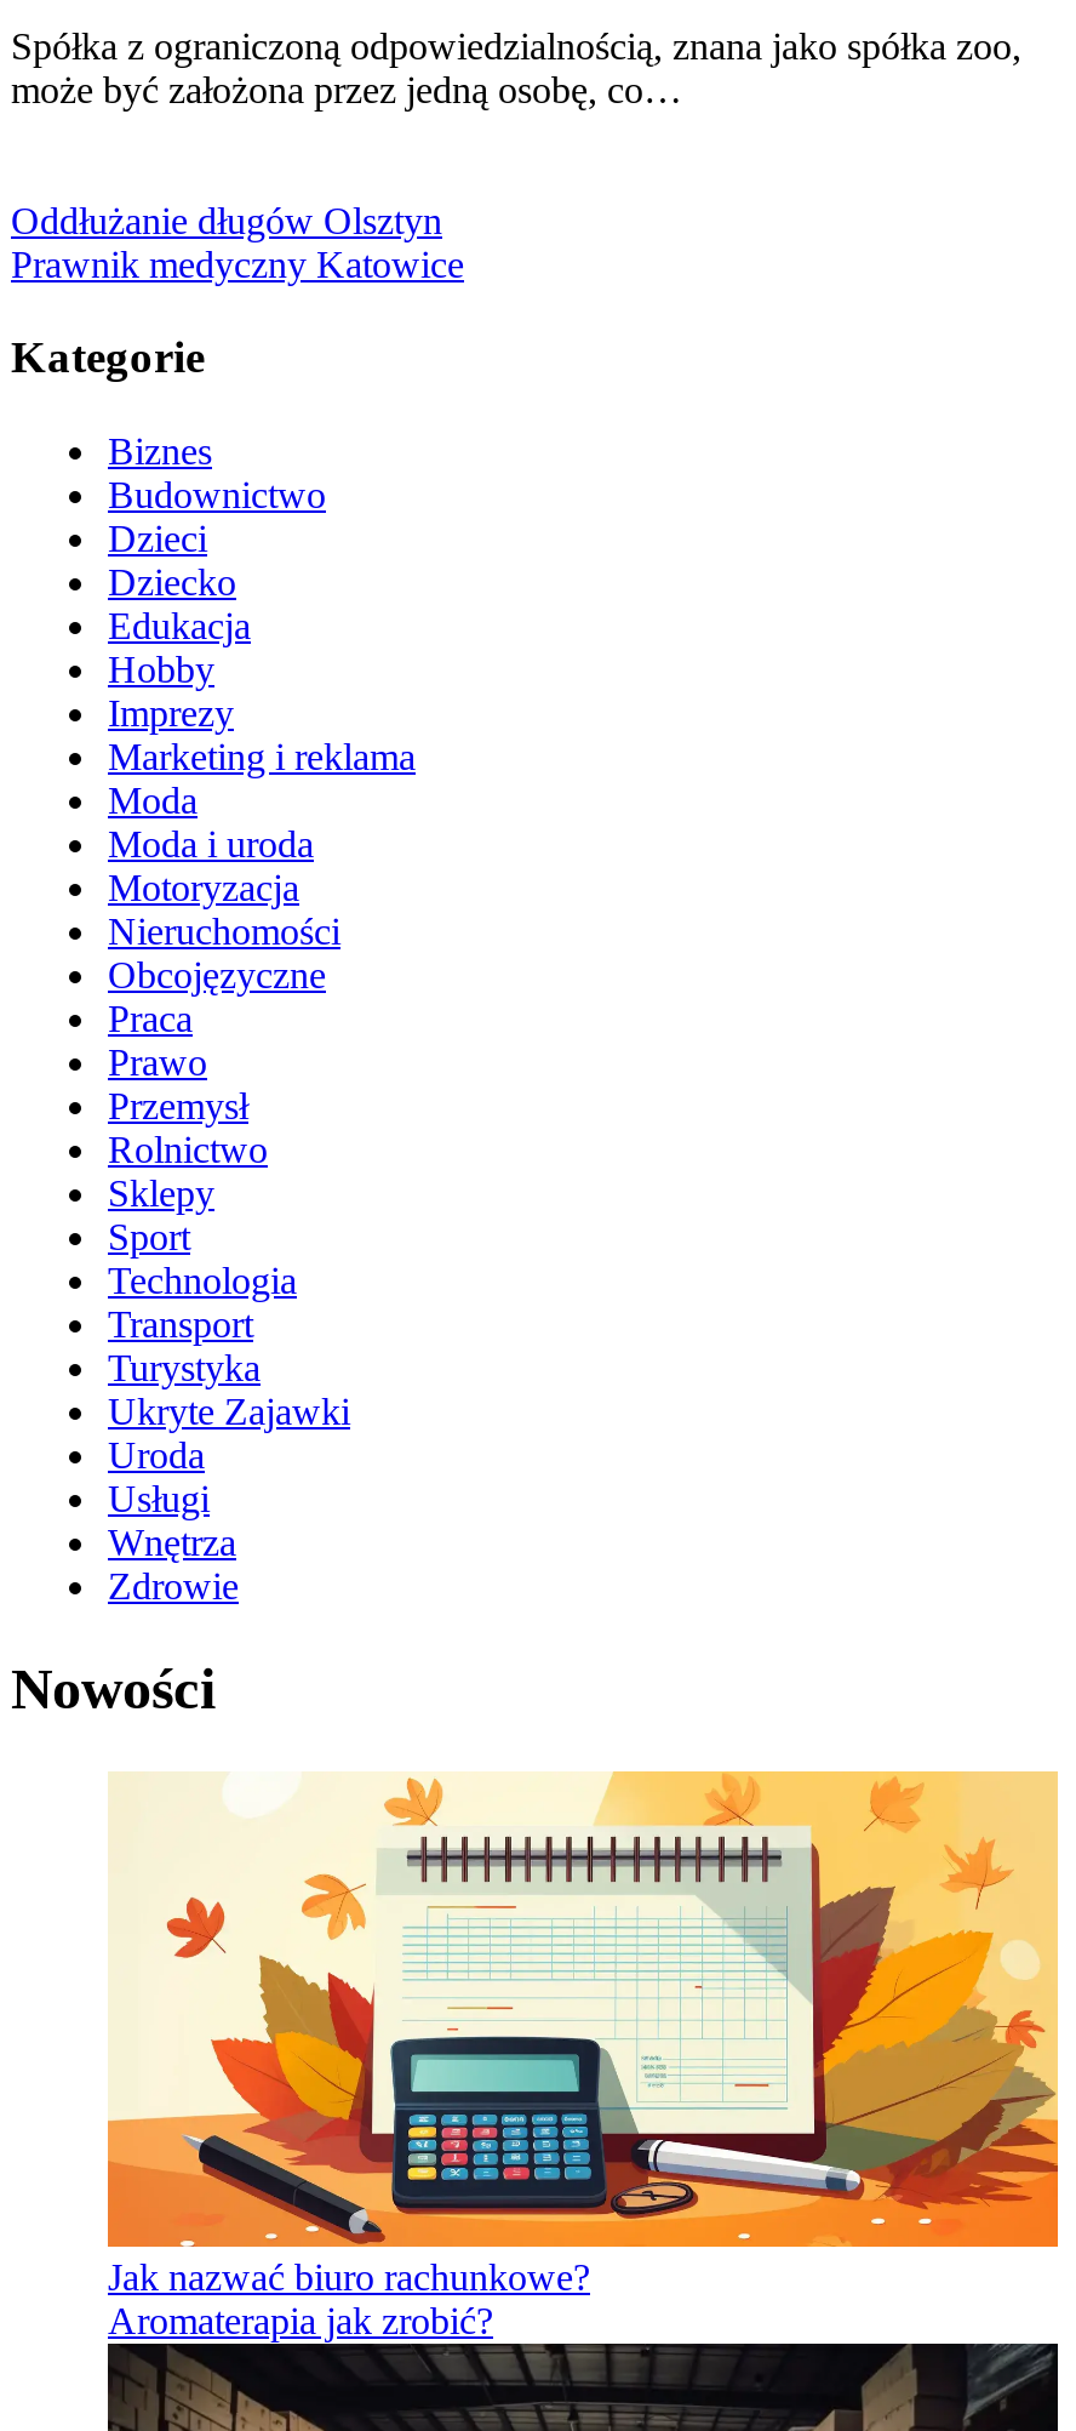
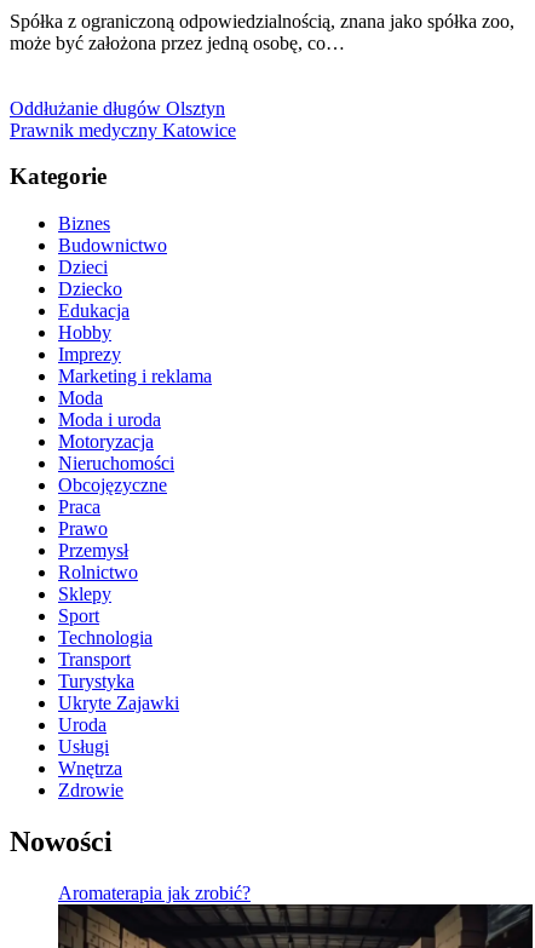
- [image]
- Jak nazwać biuro rachunkowe?
